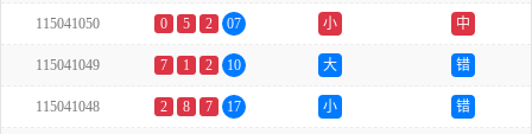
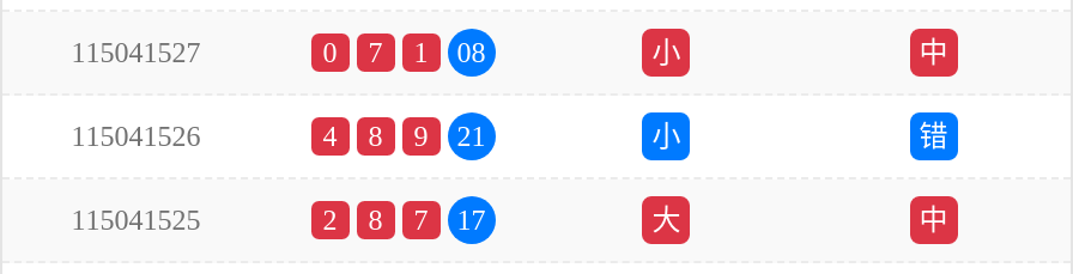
- 115041050
+ 115041527

- 5
+ 7

- 2
+ 1

- 07
+ 08

- 115041049
- 7
- 1
- 2
- 10
- 大
+ 115041526
+ 4
+ 8
+ 9
+ 21
+ 小

- 115041048
+ 115041525

- 小
- 错
+ 大
+ 中
